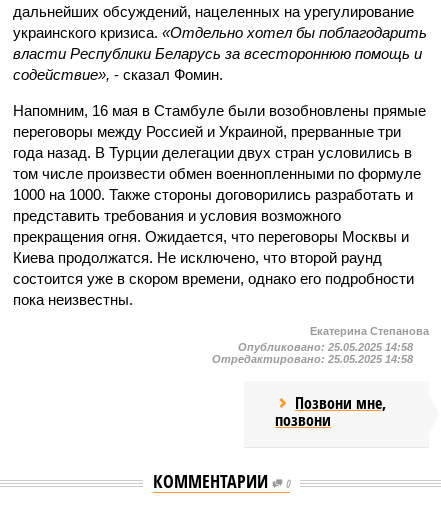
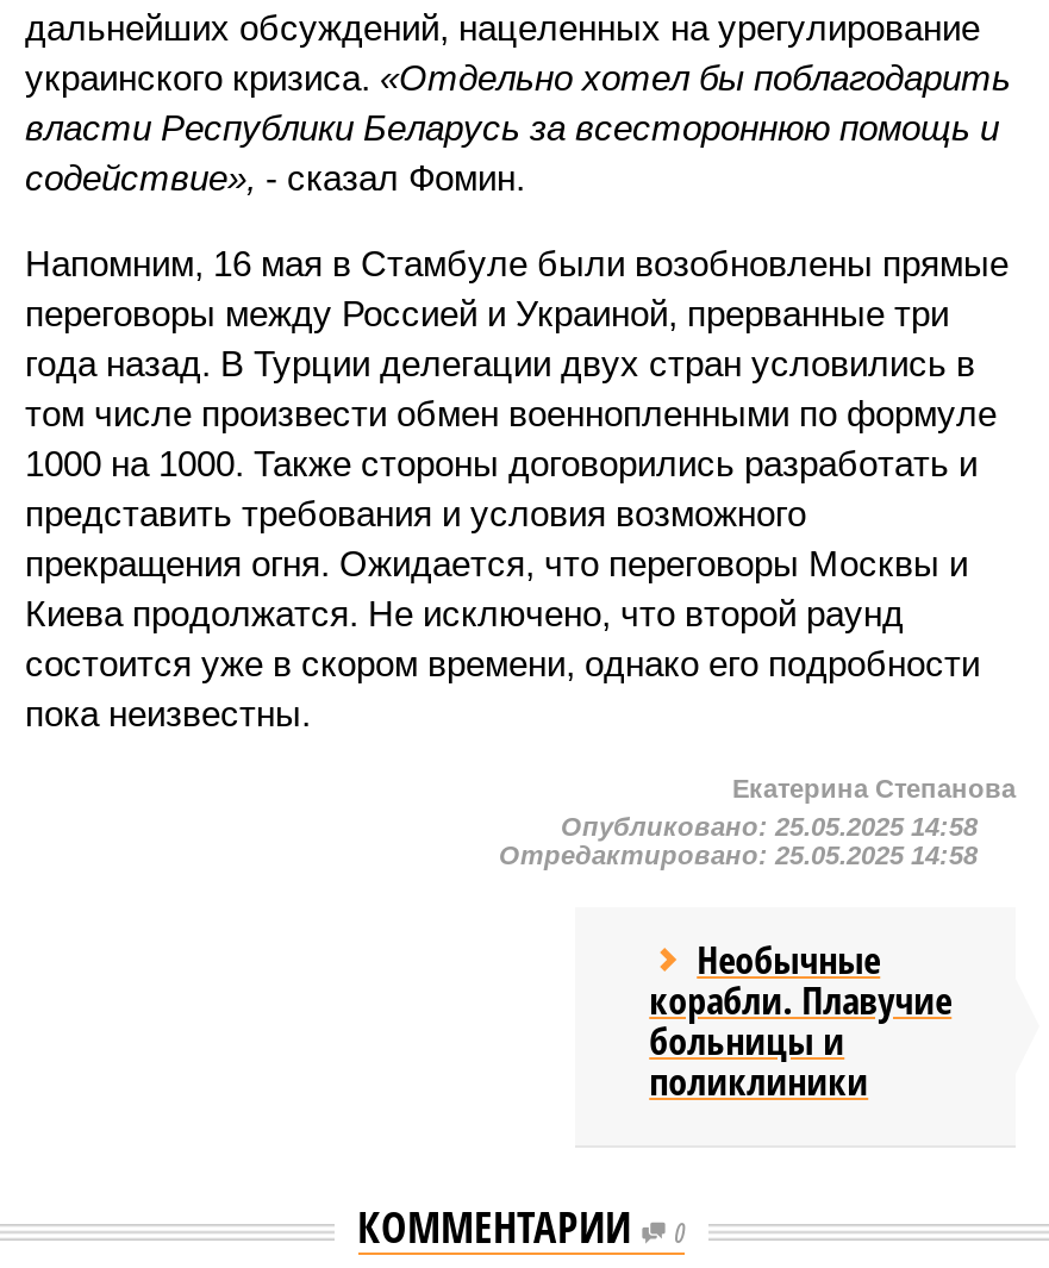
- Позвони мне,
- позвони
+ Необычные
+ корабли. Плавучие
+ больницы и
+ поликлиники
